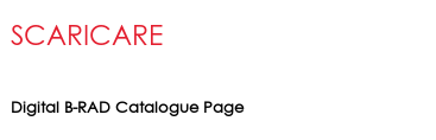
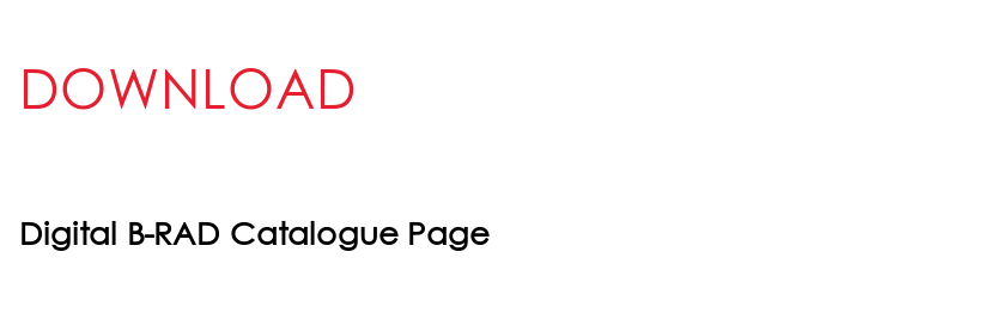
- SCARICARE
+ DOWNLOAD
